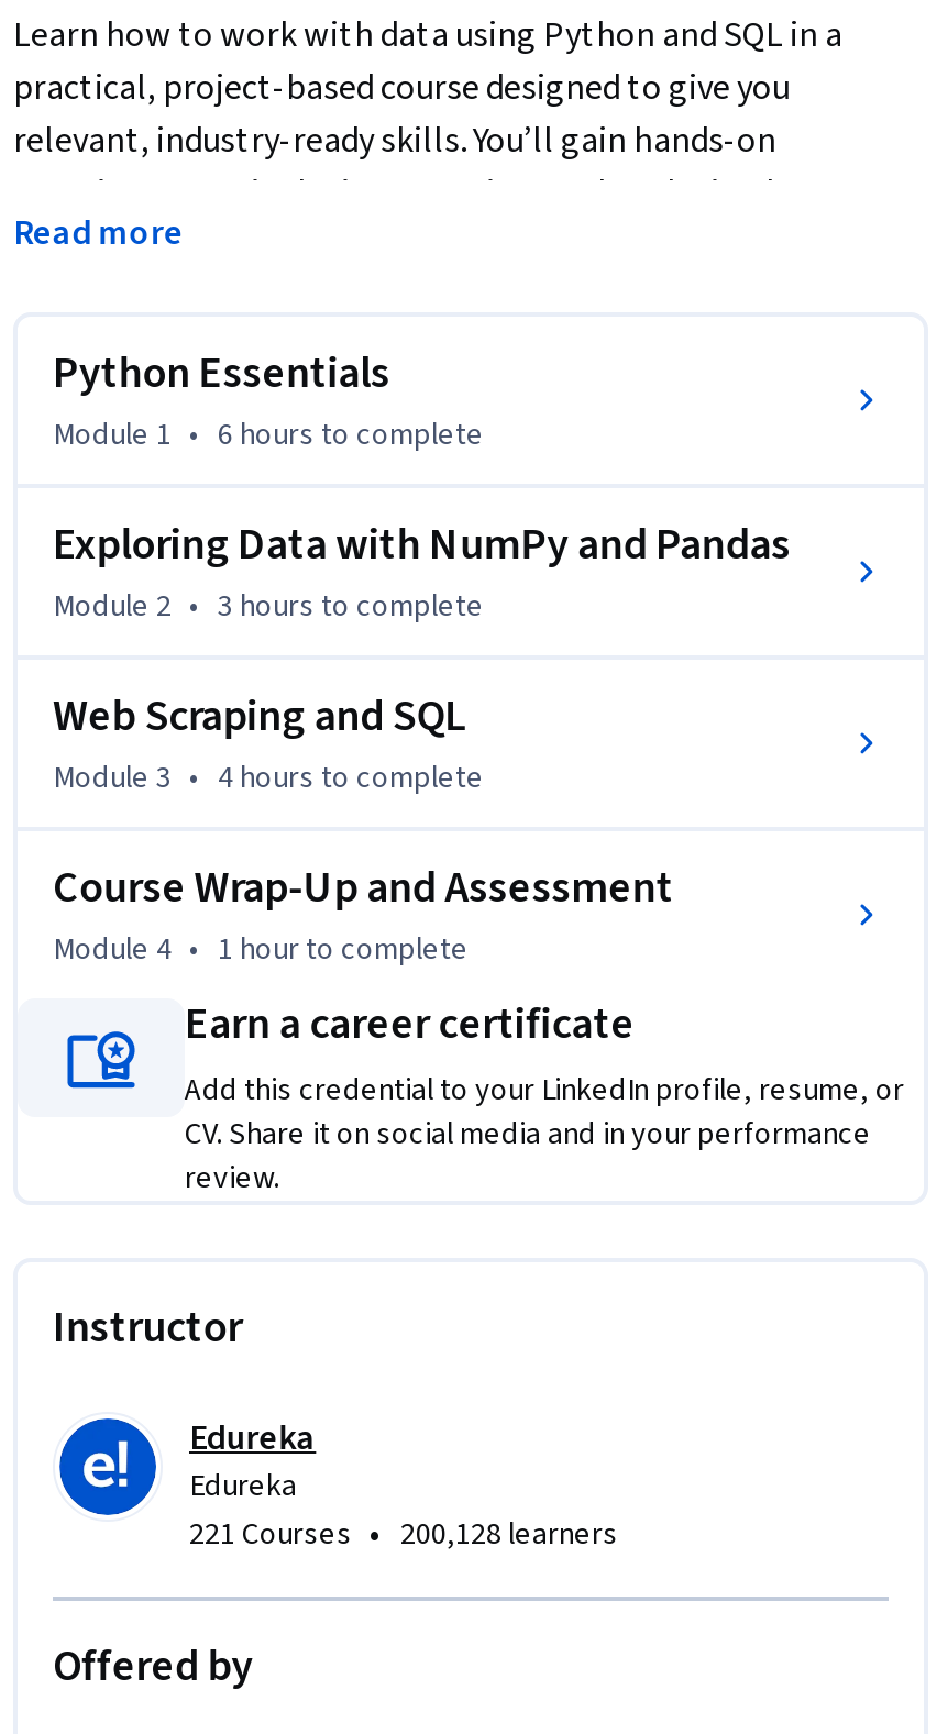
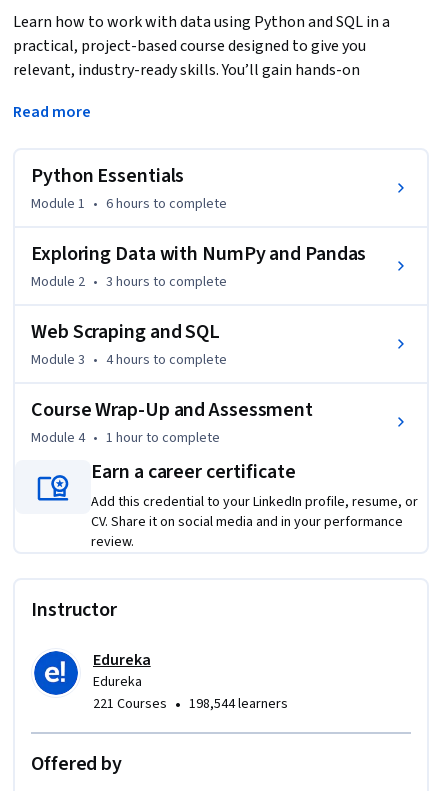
- 221 Courses • 200,128 learners
+ 221 Courses • 198,544 learners
